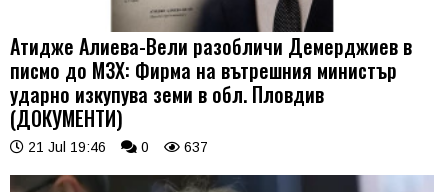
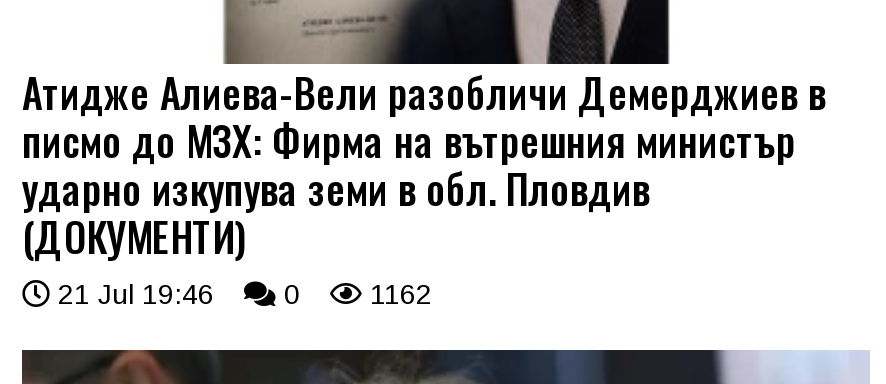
- 21 Jul 19:46 0 637
+ 21 Jul 19:46 0 1162
